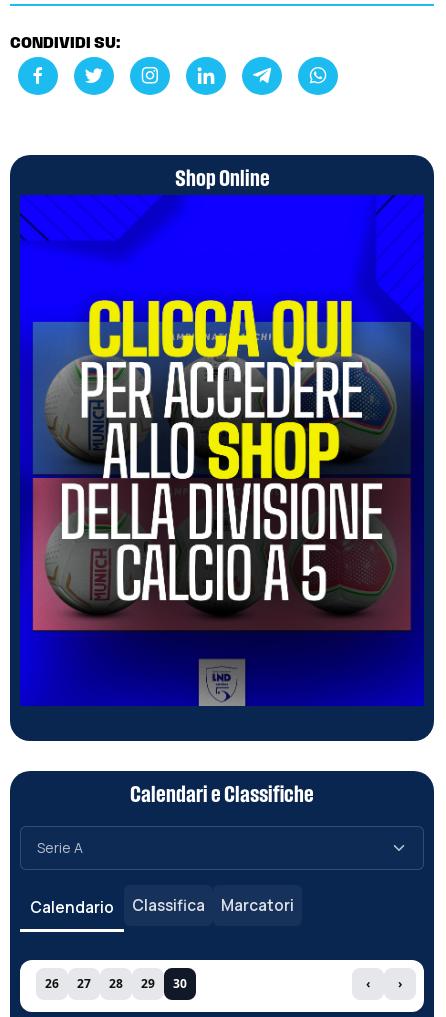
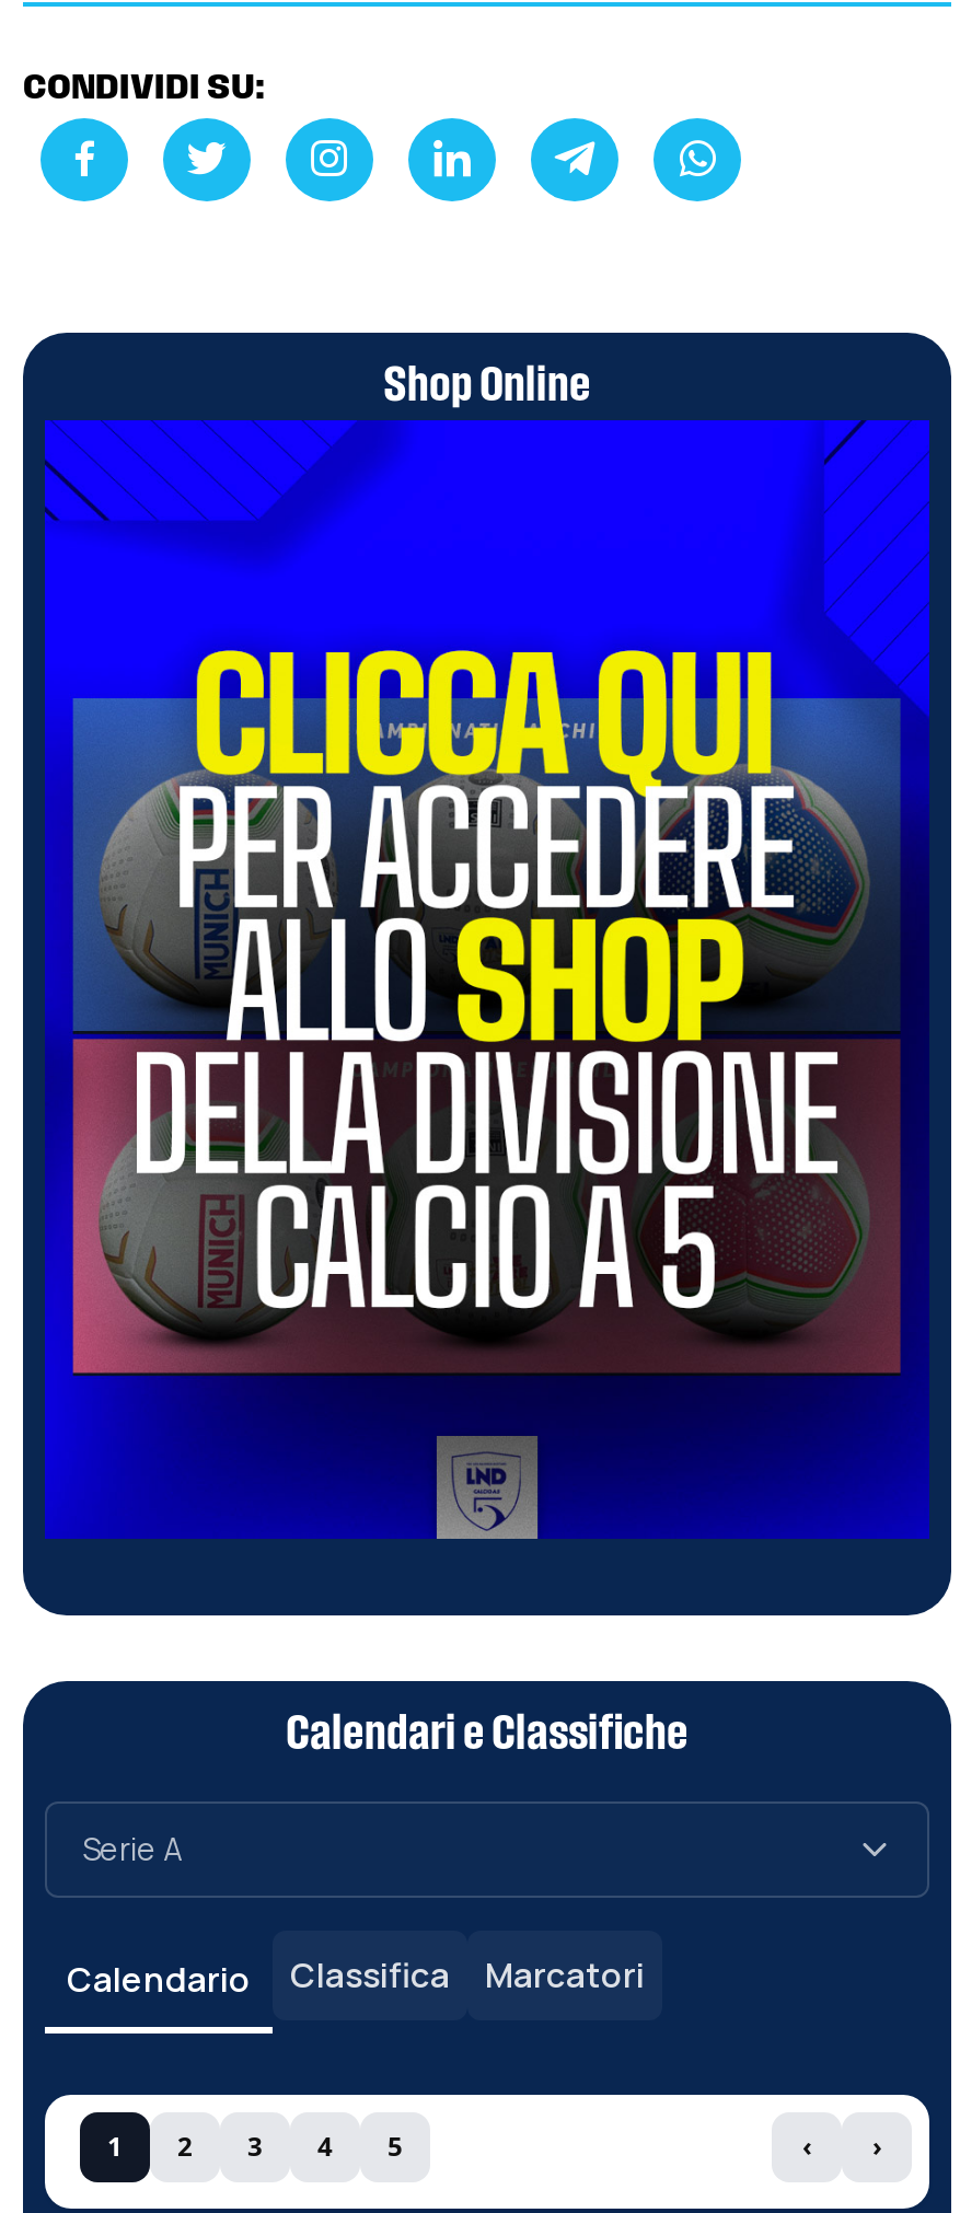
- 26
+ 1

- 27
+ 2

- 28
+ 3

- 29
+ 4

- 30
+ 5
